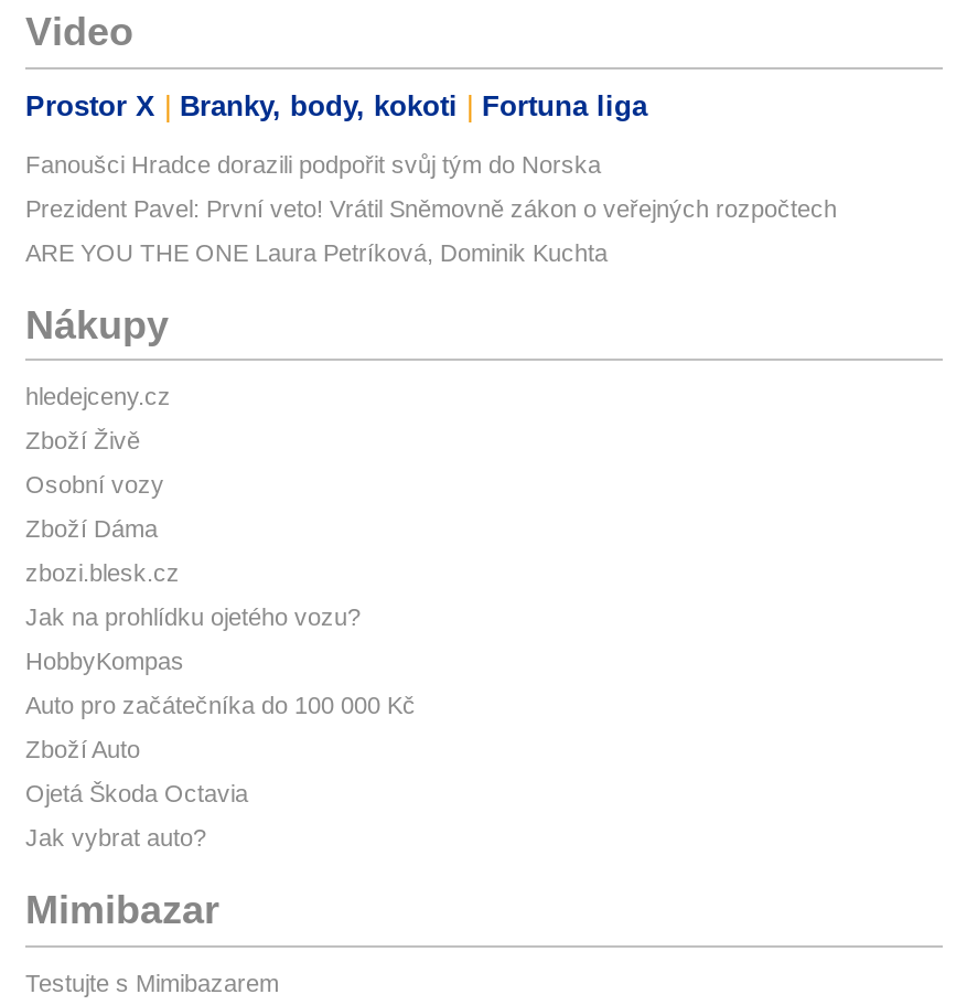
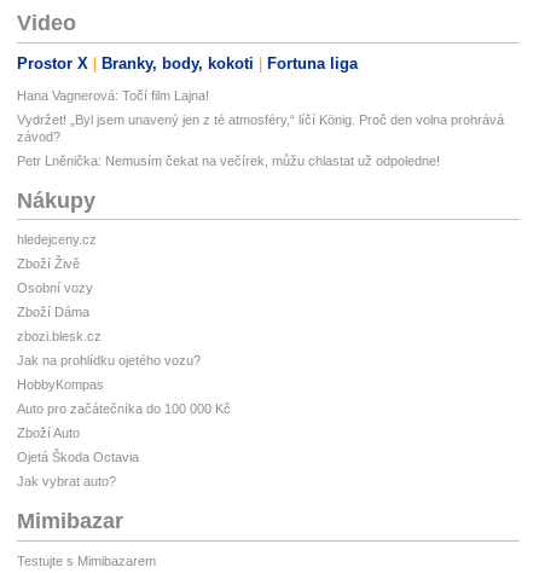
- Fanoušci Hradce dorazili podpořit svůj tým do Norska
+ Hana Vagnerová: Točí film Lajna!

- Prezident Pavel: První veto! Vrátil Sněmovně zákon o veřejných rozpočtech
+ Vydržet! „Byl jsem unavený jen z té atmosféry,“ líčí König. Proč den volna prohrává
+ závod?

- ARE YOU THE ONE Laura Petríková, Dominik Kuchta
+ Petr Lněnička: Nemusím čekat na večírek, můžu chlastat už odpoledne!
